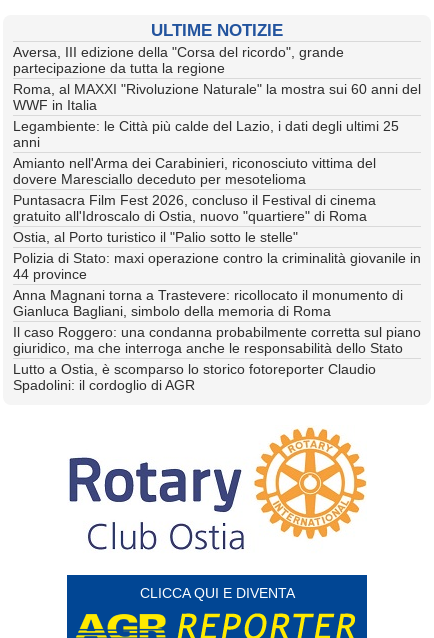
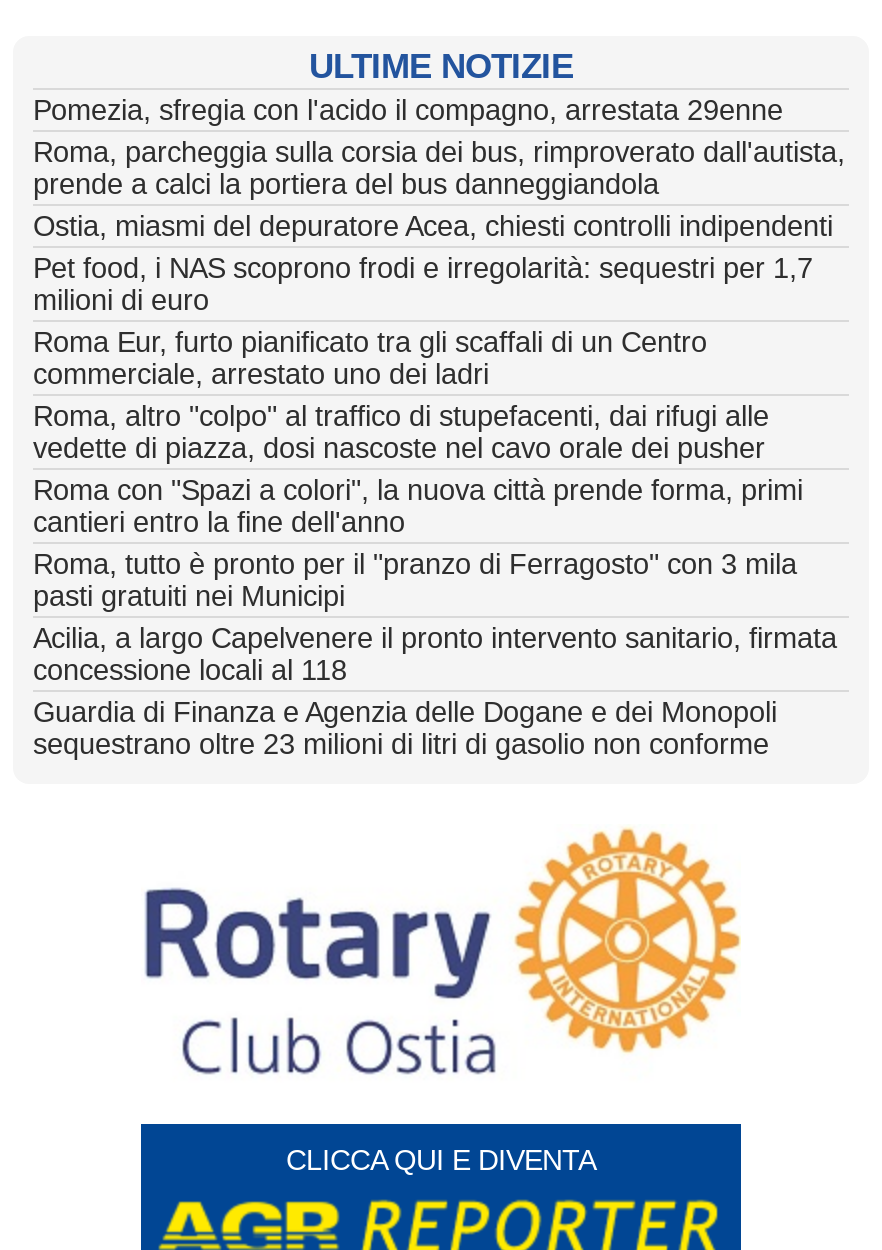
- Aversa, III edizione della "Corsa del ricordo", grande
- partecipazione da tutta la regione
- Roma, al MAXXI "Rivoluzione Naturale" la mostra sui 60 anni del
- WWF in Italia
- Legambiente: le Città più calde del Lazio, i dati degli ultimi 25
- anni
- Amianto nell'Arma dei Carabinieri, riconosciuto vittima del
- dovere Maresciallo deceduto per mesotelioma
- Puntasacra Film Fest 2026, concluso il Festival di cinema
- gratuito all'Idroscalo di Ostia, nuovo "quartiere" di Roma
- Ostia, al Porto turistico il "Palio sotto le stelle"
- Polizia di Stato: maxi operazione contro la criminalità giovanile in
- 44 province
- Anna Magnani torna a Trastevere: ricollocato il monumento di
- Gianluca Bagliani, simbolo della memoria di Roma
- Il caso Roggero: una condanna probabilmente corretta sul piano
- giuridico, ma che interroga anche le responsabilità dello Stato
- Lutto a Ostia, è scomparso lo storico fotoreporter Claudio
- Spadolini: il cordoglio di AGR
+ Pomezia, sfregia con l'acido il compagno, arrestata 29enne
+ Roma, parcheggia sulla corsia dei bus, rimproverato dall'autista,
+ prende a calci la portiera del bus danneggiandola
+ Ostia, miasmi del depuratore Acea, chiesti controlli indipendenti
+ Pet food, i NAS scoprono frodi e irregolarità: sequestri per 1,7
+ milioni di euro
+ Roma Eur, furto pianificato tra gli scaffali di un Centro
+ commerciale, arrestato uno dei ladri
+ Roma, altro "colpo" al traffico di stupefacenti, dai rifugi alle
+ vedette di piazza, dosi nascoste nel cavo orale dei pusher
+ Roma con "Spazi a colori", la nuova città prende forma, primi
+ cantieri entro la fine dell'anno
+ Roma, tutto è pronto per il "pranzo di Ferragosto" con 3 mila
+ pasti gratuiti nei Municipi
+ Acilia, a largo Capelvenere il pronto intervento sanitario, firmata
+ concessione locali al 118
+ Guardia di Finanza e Agenzia delle Dogane e dei Monopoli
+ sequestrano oltre 23 milioni di litri di gasolio non conforme
